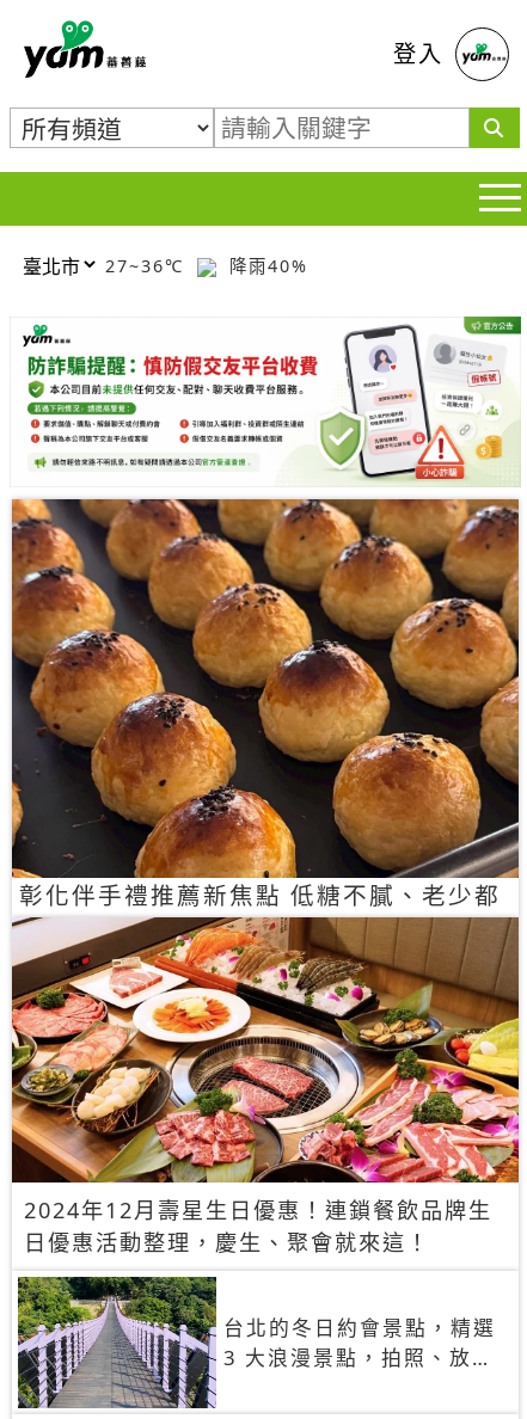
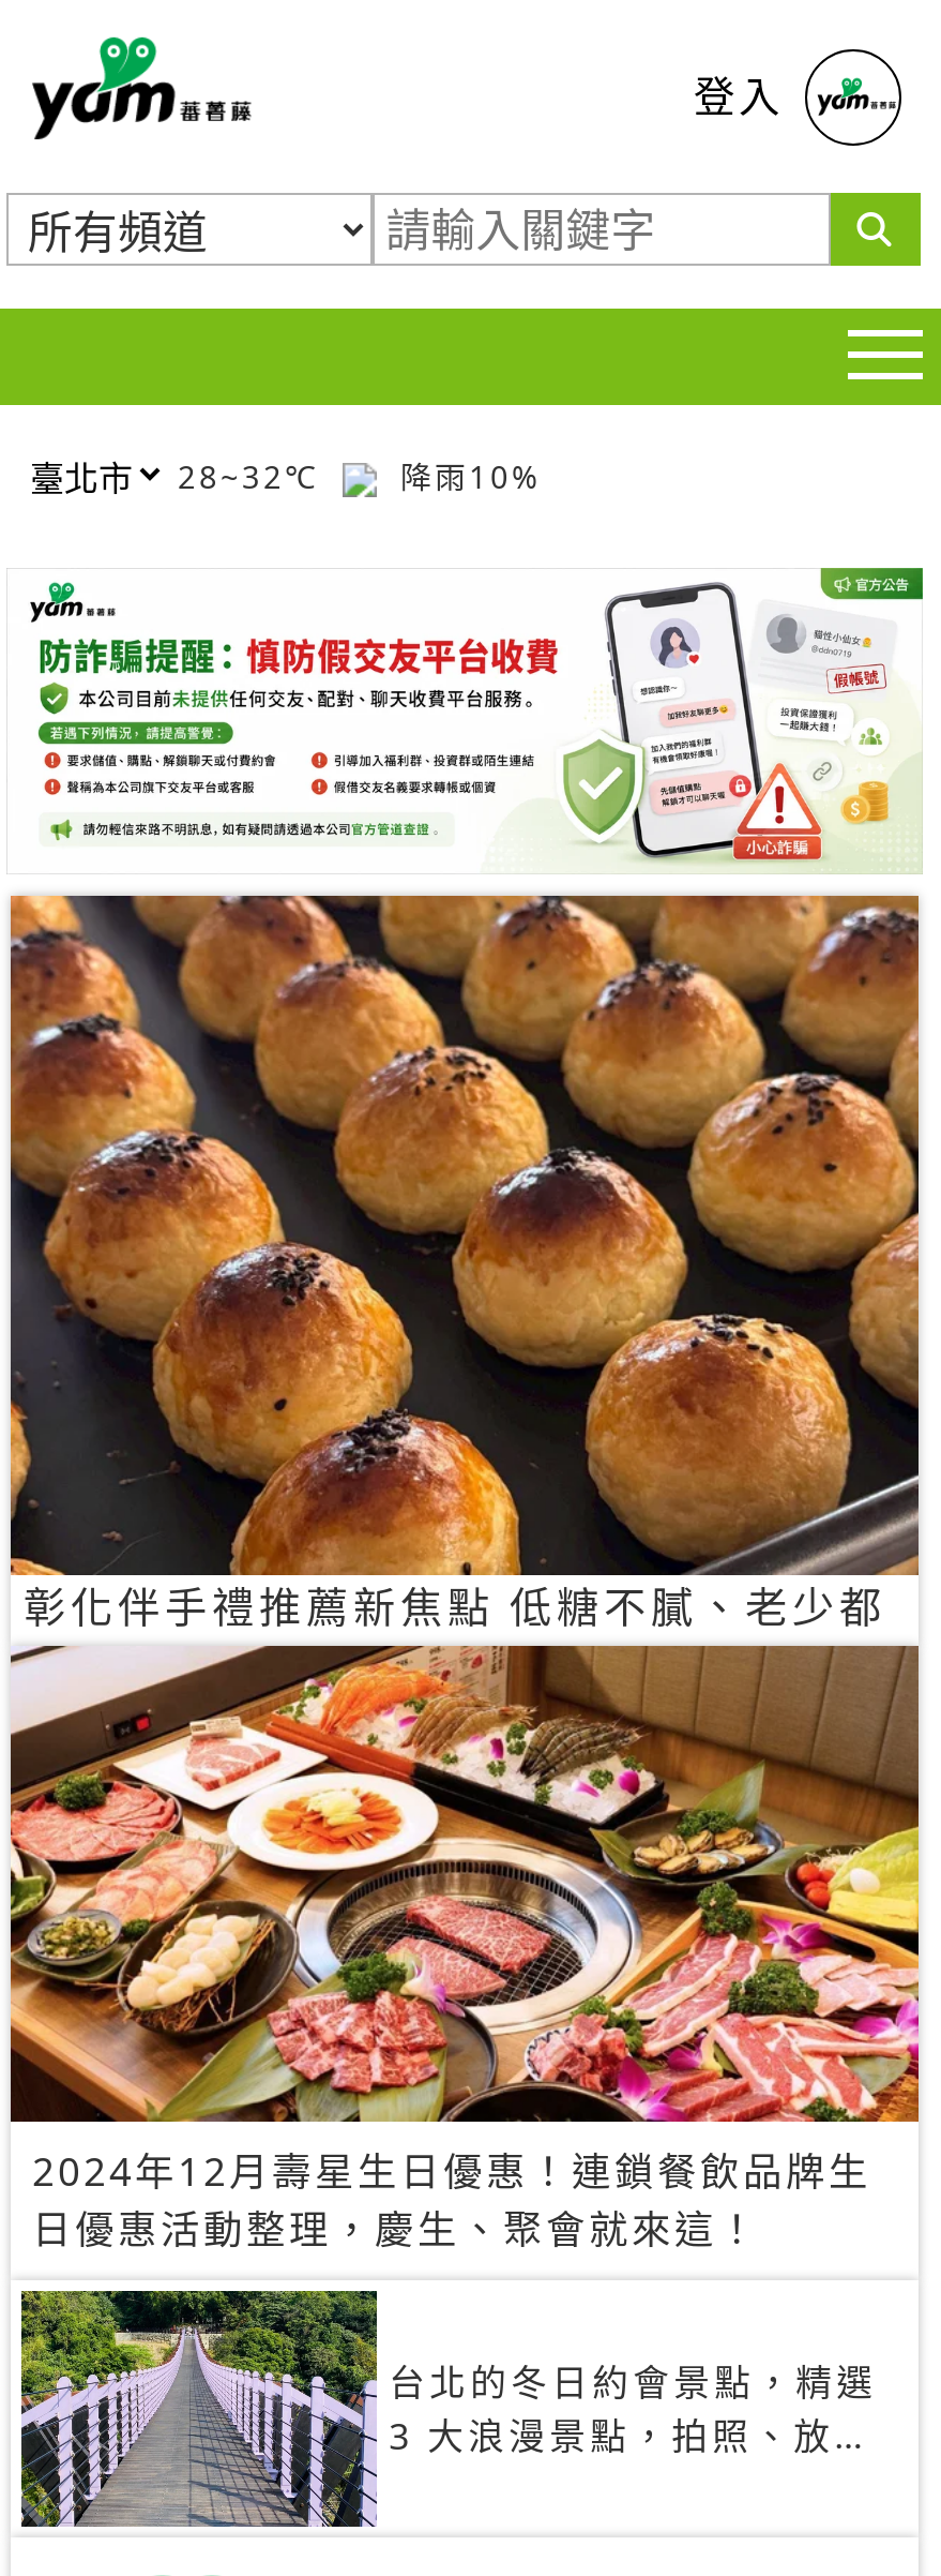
- 27~36℃
+ 28~32℃

- 降雨40%
+ 降雨10%
